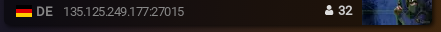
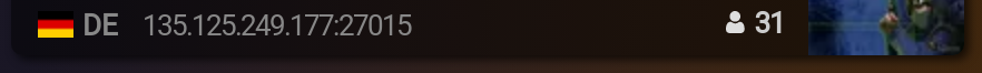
- 32
+ 31
